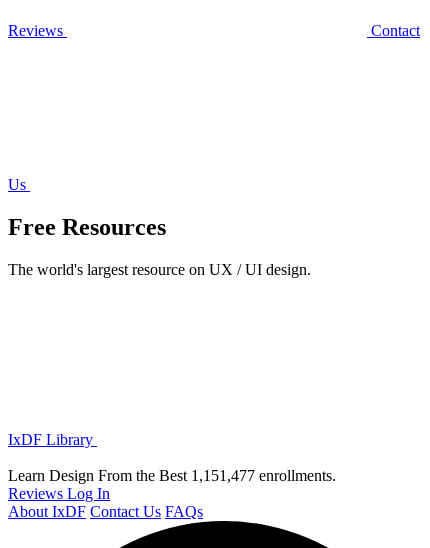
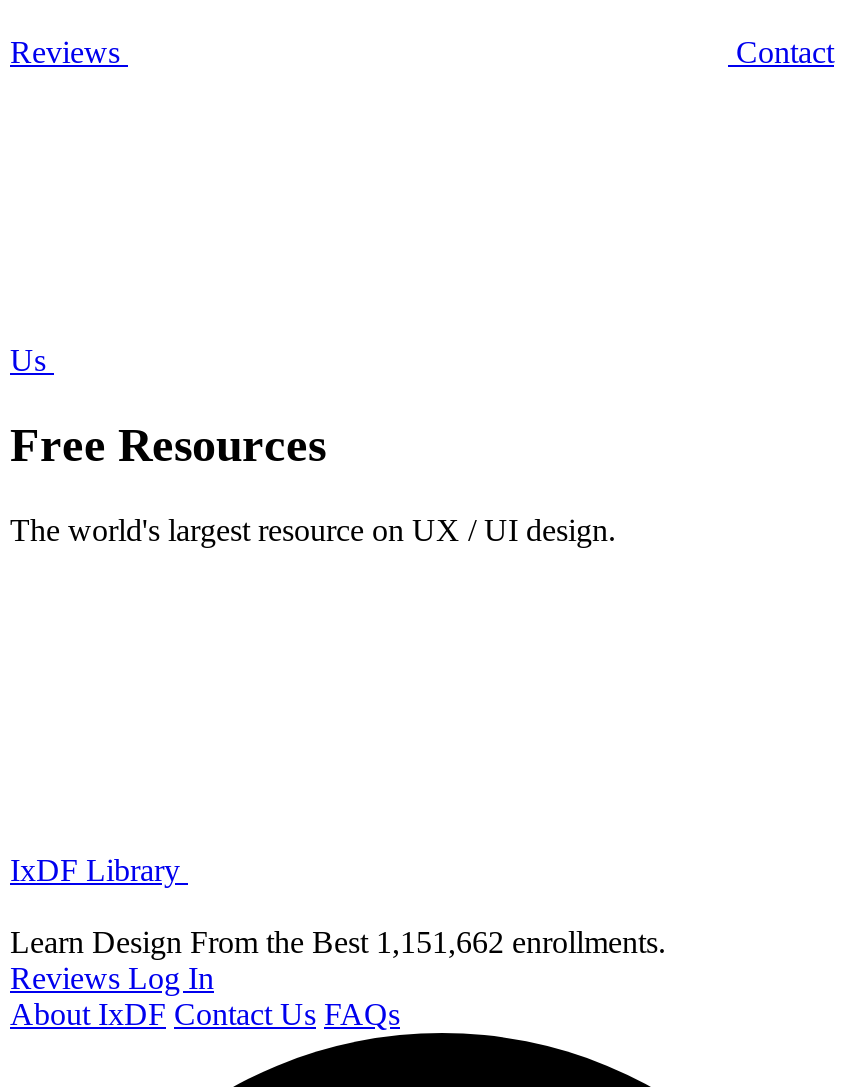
- Learn Design From the Best 1,151,477 enrollments.
+ Learn Design From the Best 1,151,662 enrollments.
